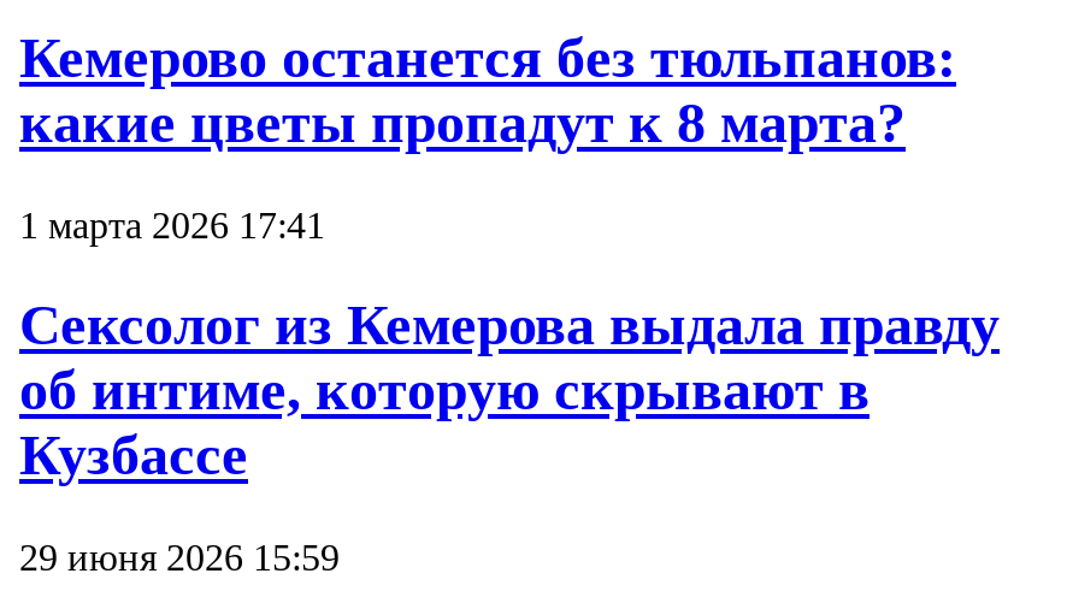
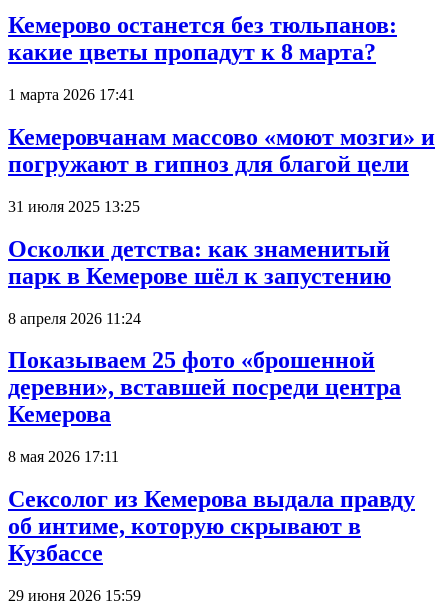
+ Кемеровчанам массово «моют мозги» и
+ погружают в гипноз для благой цели
+ 31 июля 2025 13:25
+ Осколки детства: как знаменитый
+ парк в Кемерове шёл к запустению
+ 8 апреля 2026 11:24
+ Показываем 25 фото «брошенной
+ деревни», вставшей посреди центра
+ Кемерова
+ 8 мая 2026 17:11
